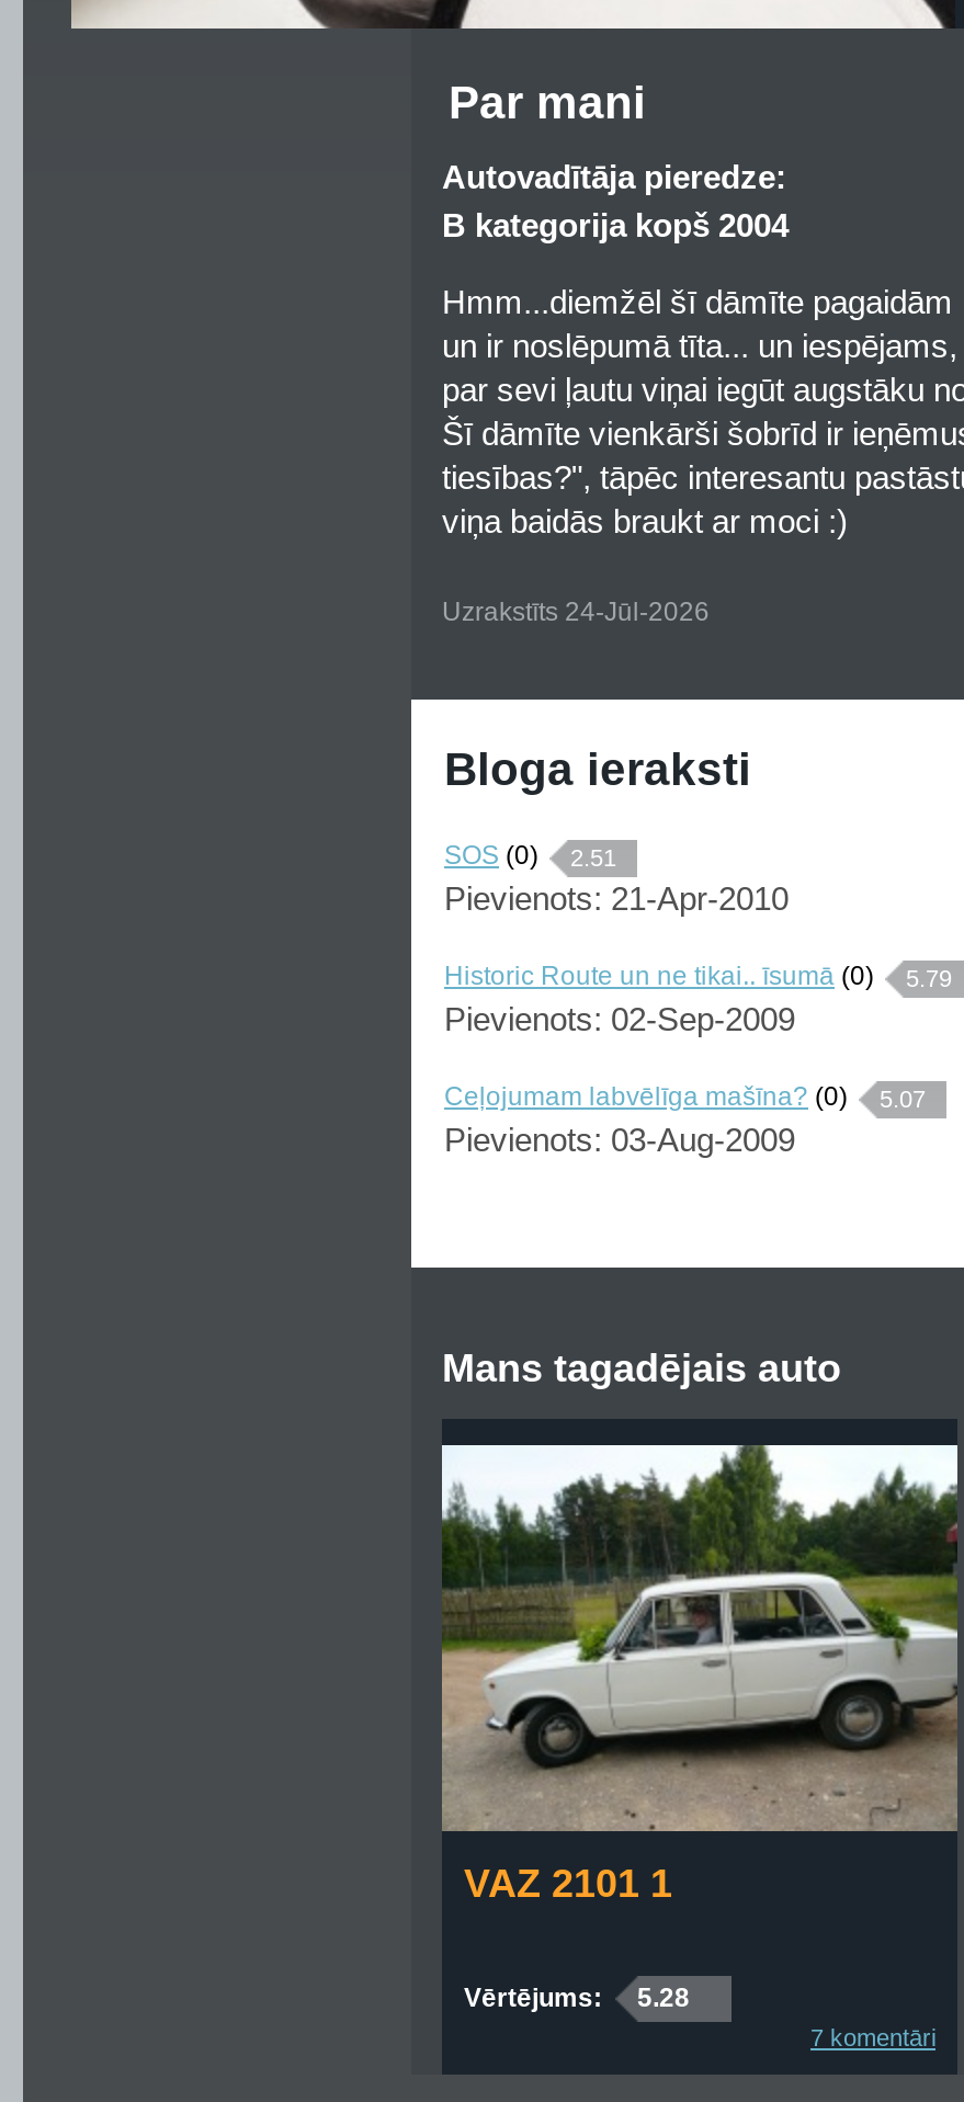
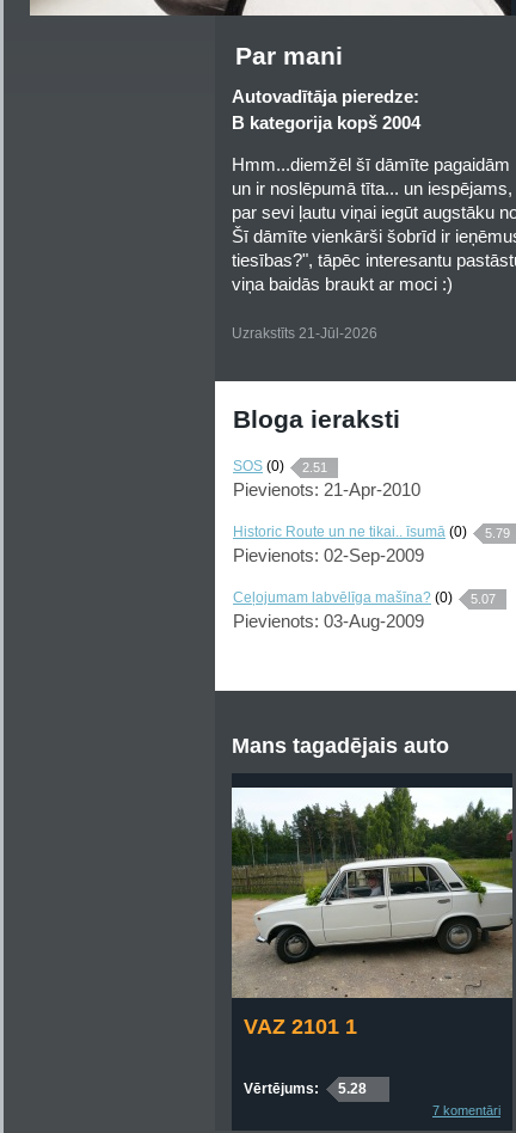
- Uzrakstīts 24-Jūl-2026
+ Uzrakstīts 21-Jūl-2026
